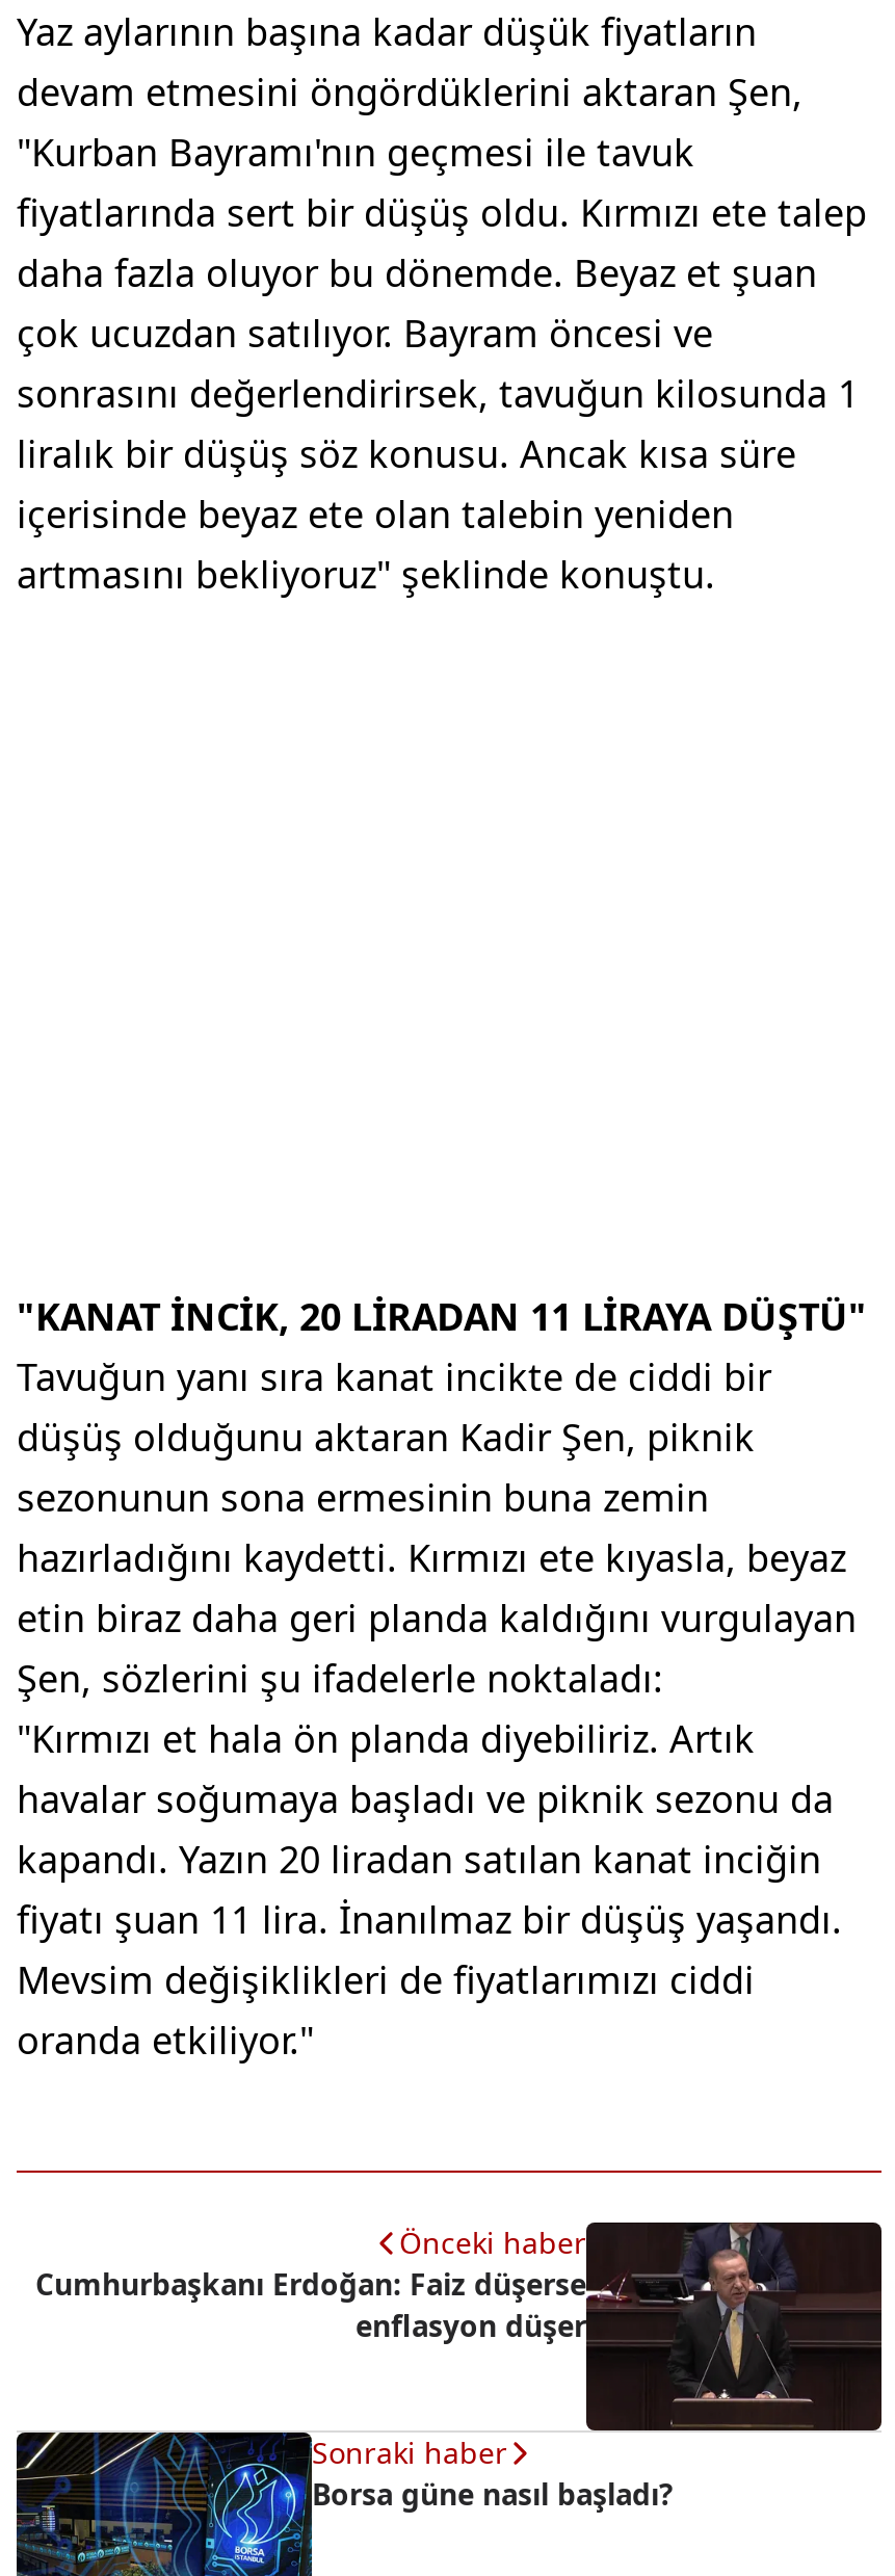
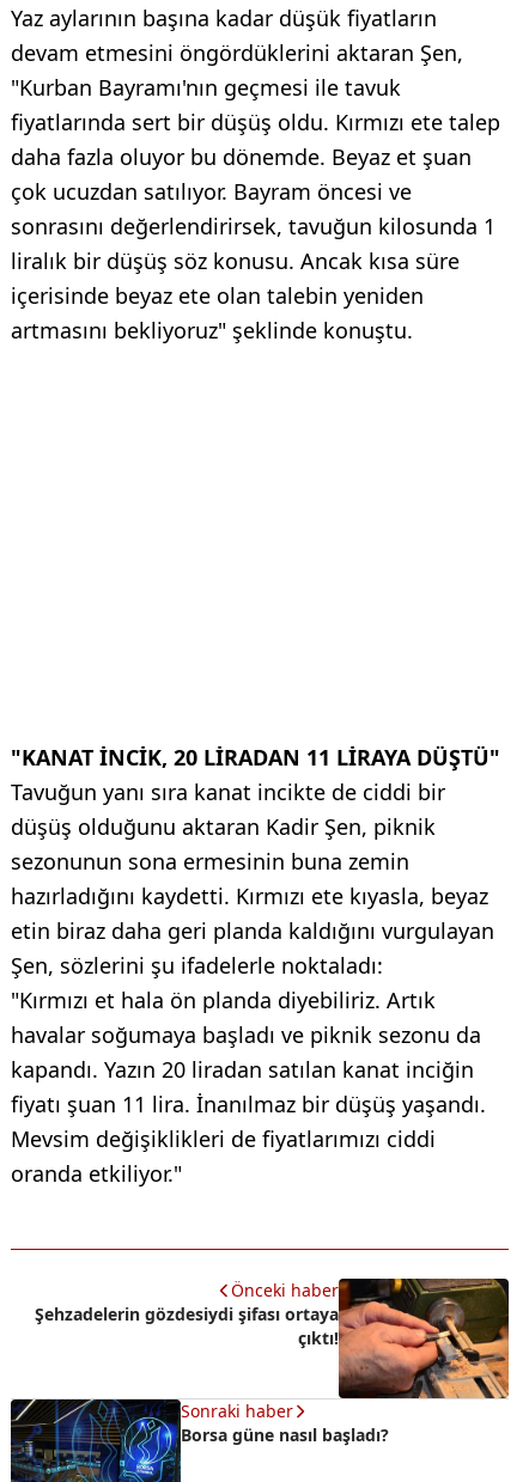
- [image]
- Cumhurbaşkanı Erdoğan: Faiz düşerse
- enflasyon düşer
+ [image]
+ Şehzadelerin gözdesiydi şifası ortaya
+ çıktı!
